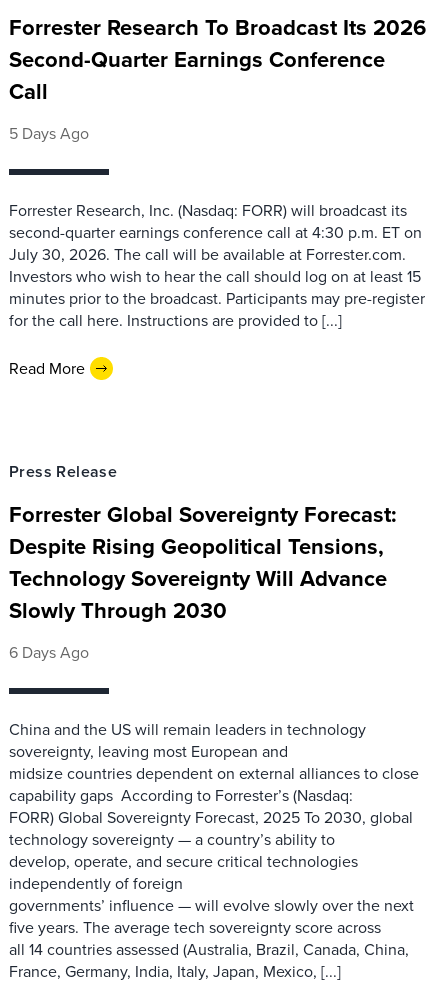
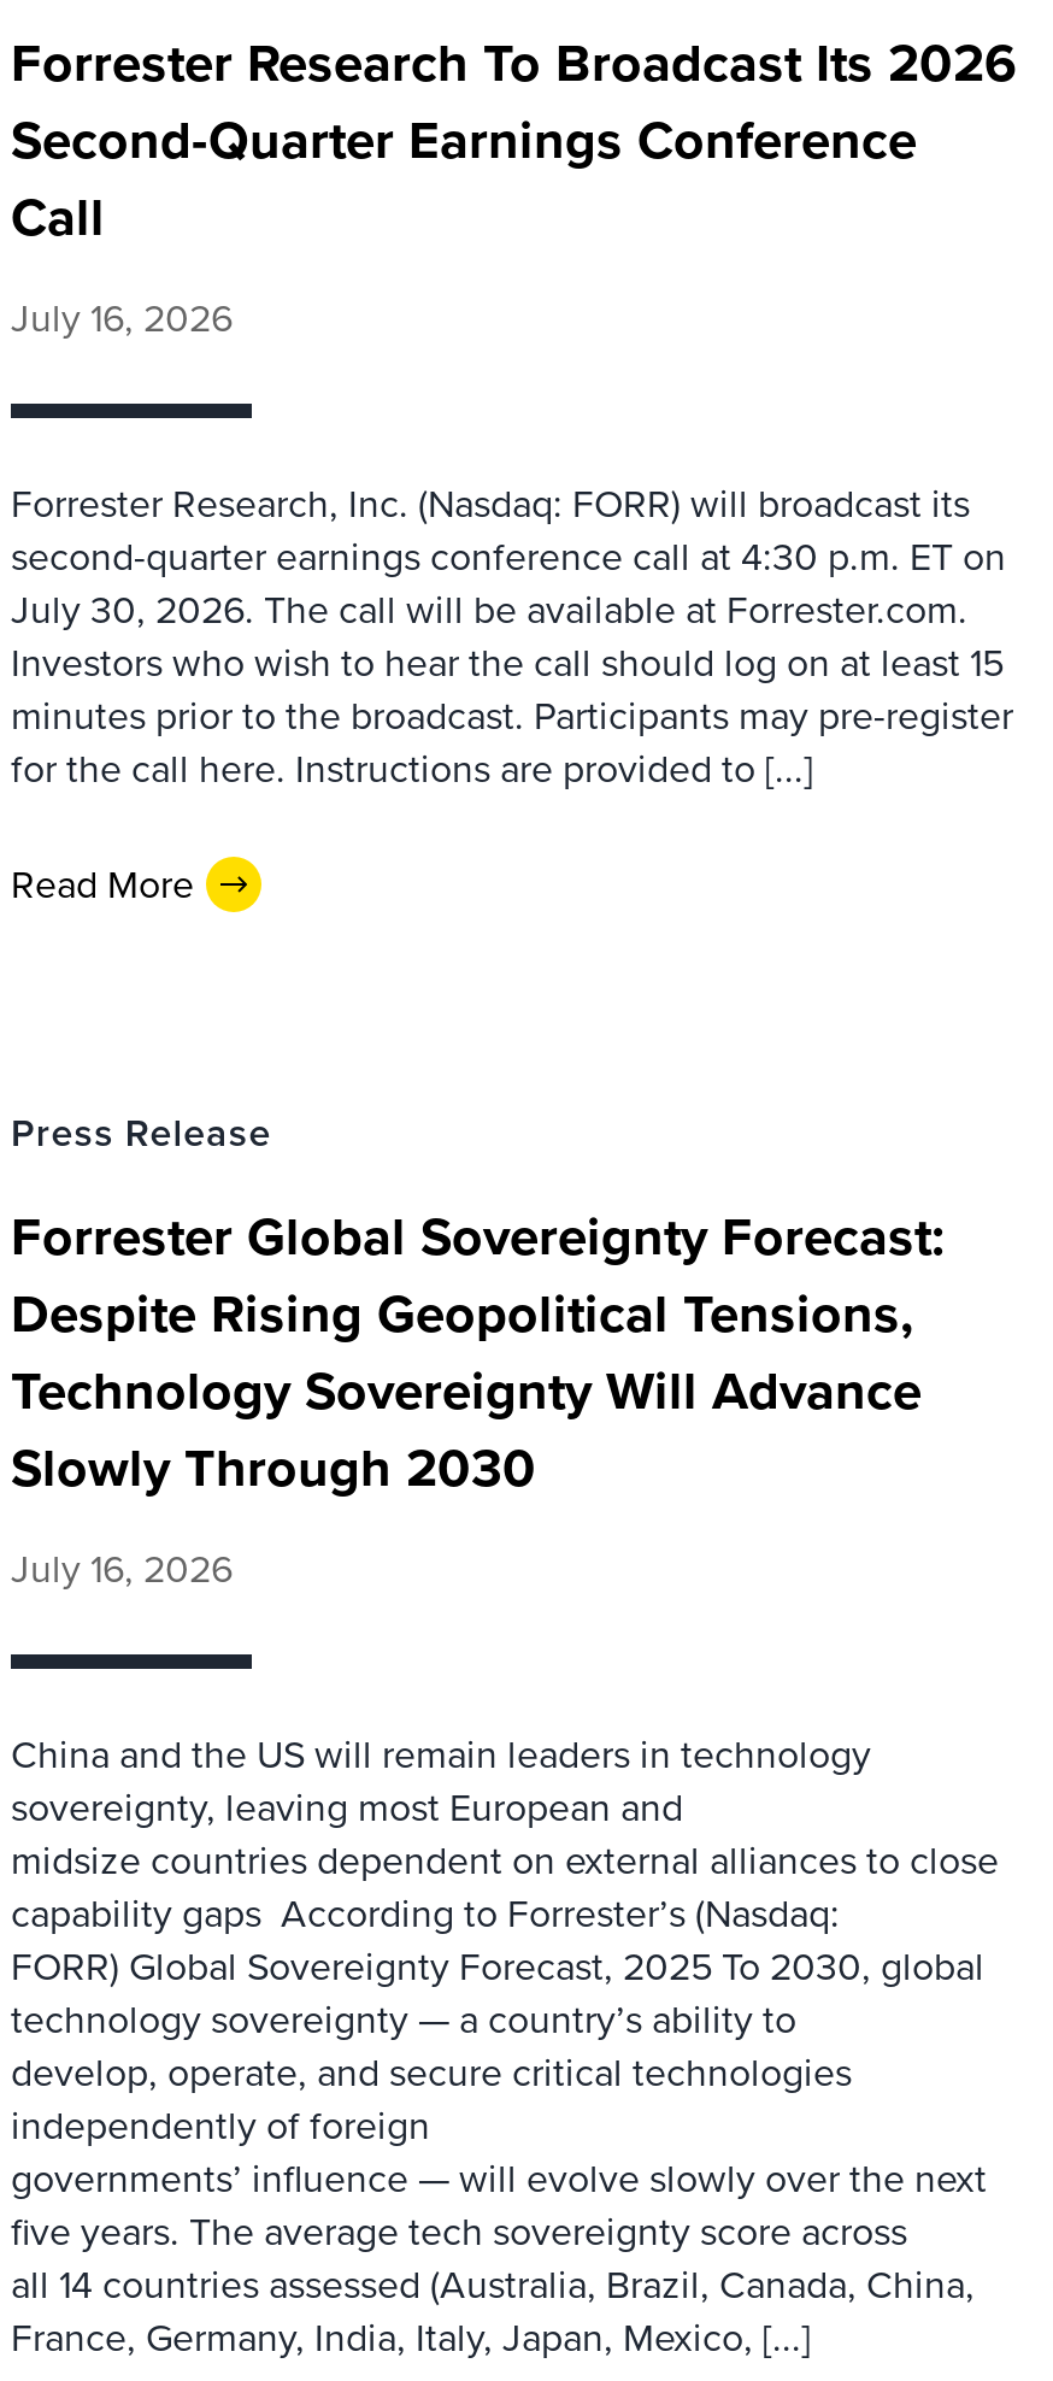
- 5 Days Ago
+ July 16, 2026

- 6 Days Ago
+ July 16, 2026
